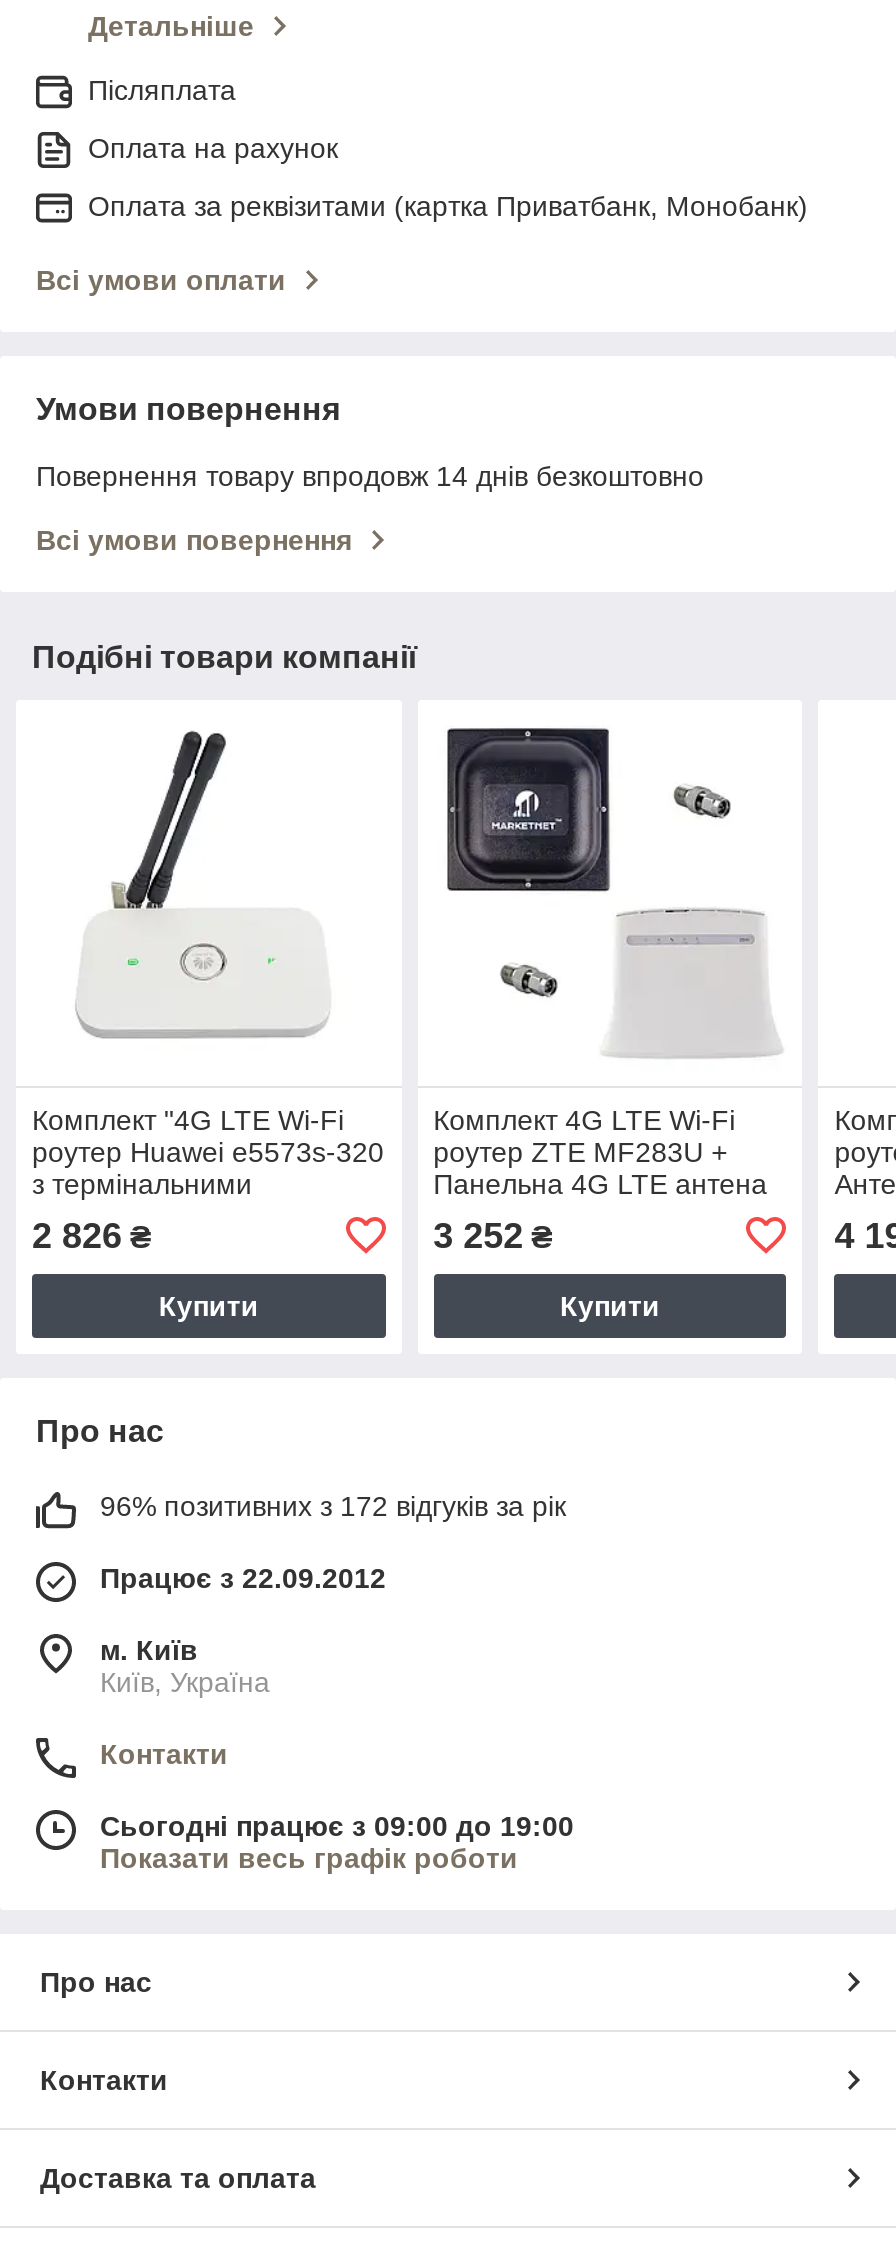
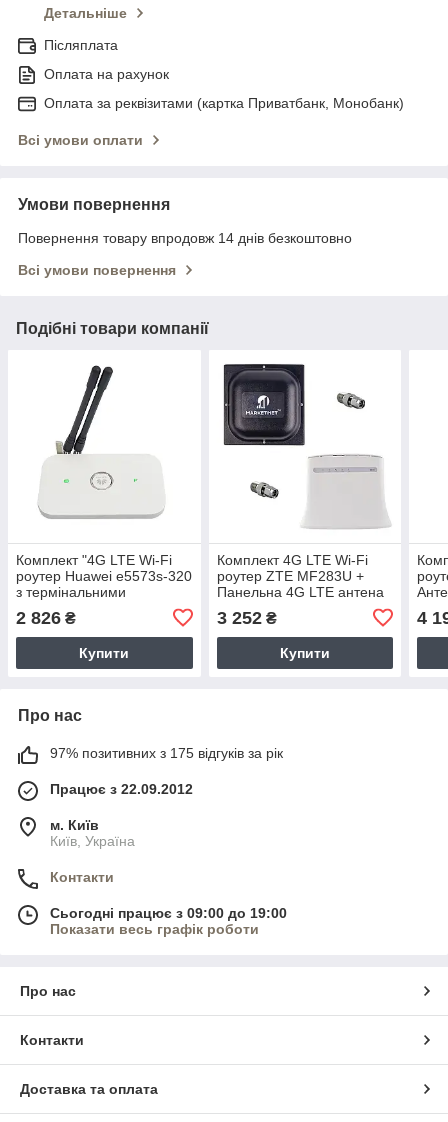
- 96% позитивних з 172 відгуків за рік
+ 97% позитивних з 175 відгуків за рік
